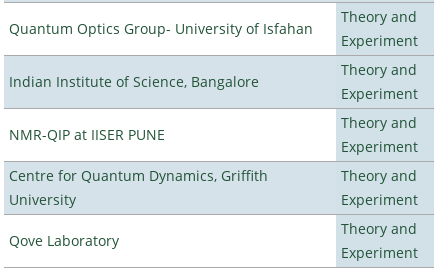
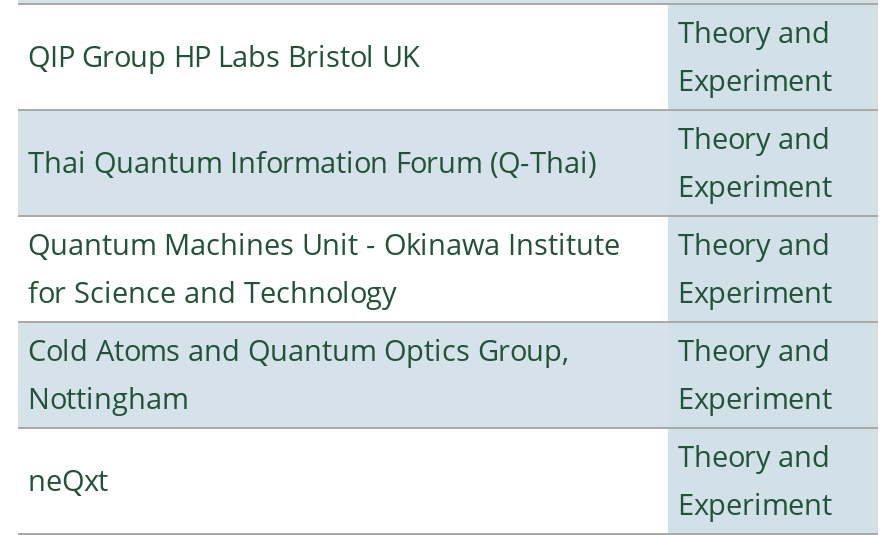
- Quantum Optics Group- University of Isfahan
+ QIP Group HP Labs Bristol UK

- Indian Institute of Science, Bangalore
+ Thai Quantum Information Forum (Q-Thai)

- NMR-QIP at IISER PUNE
+ Quantum Machines Unit - Okinawa Institute
+ for Science and Technology

- Centre for Quantum Dynamics, Griffith
- University
+ Cold Atoms and Quantum Optics Group,
+ Nottingham

- Qove Laboratory
+ neQxt
